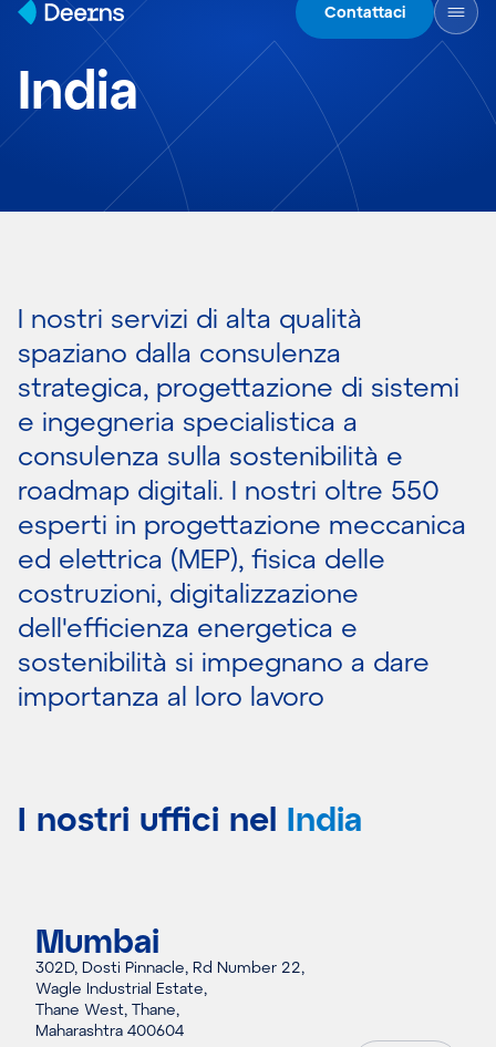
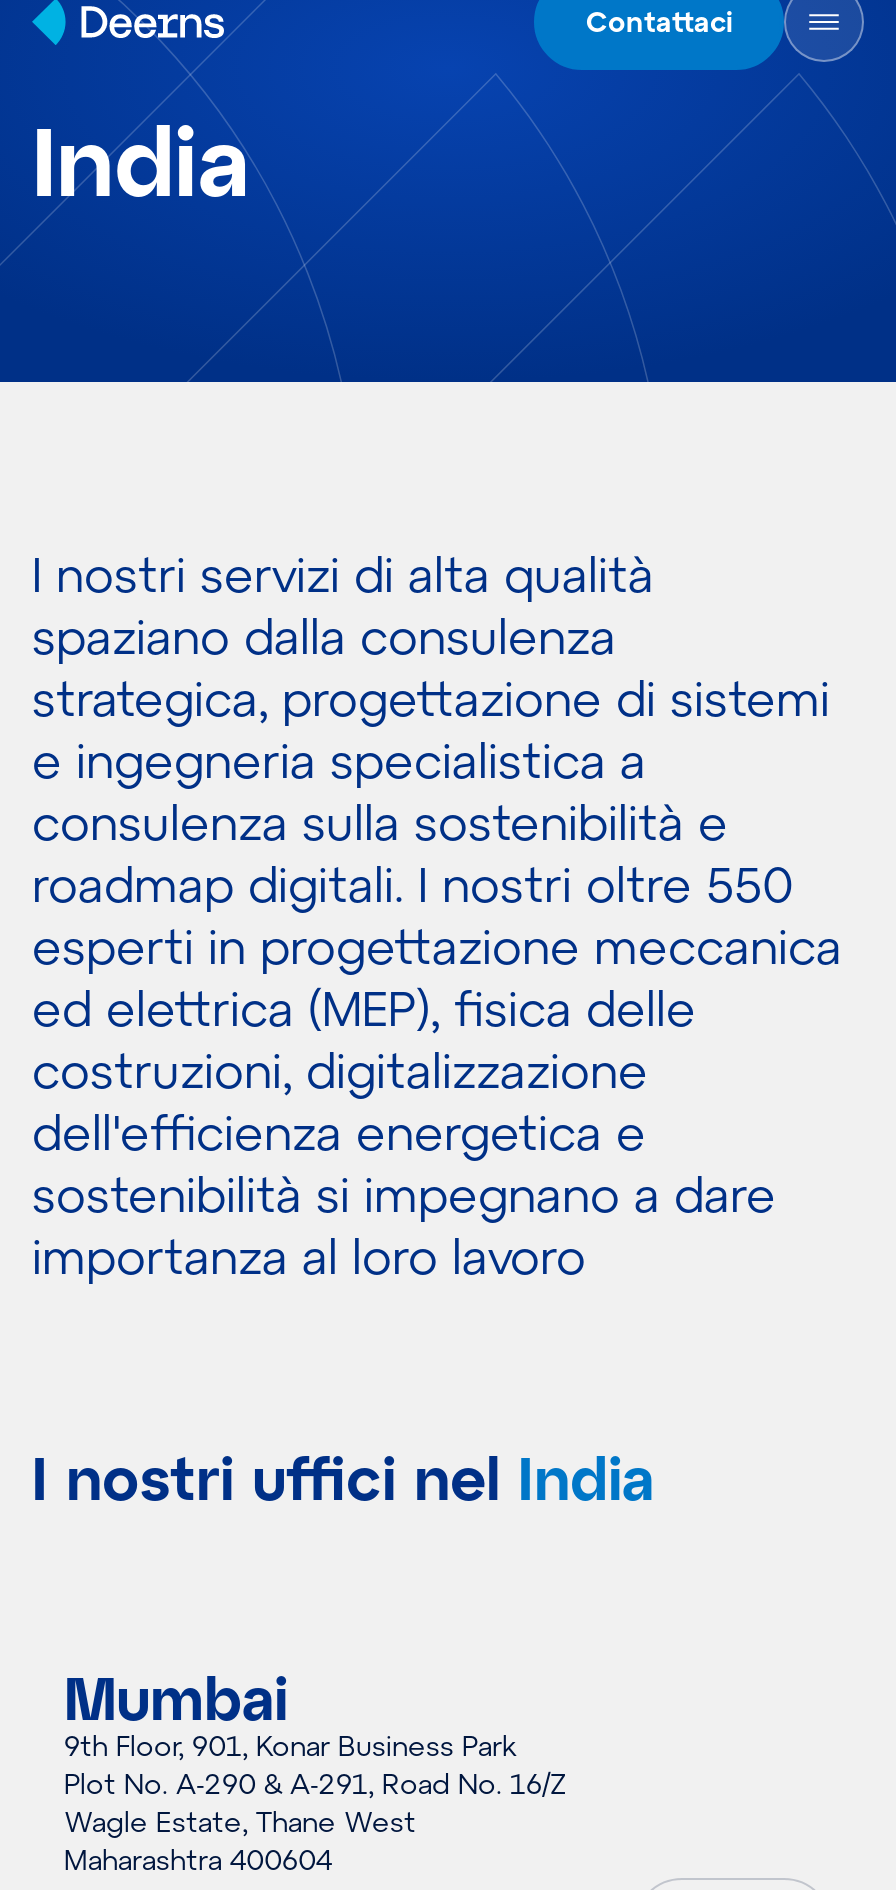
- 302D, Dosti Pinnacle, Rd Number 22,
- Wagle Industrial Estate,
- Thane West, Thane,
+ 9th Floor, 901, Konar Business Park
+ Plot No. A-290 & A-291, Road No. 16/Z
+ Wagle Estate, Thane West
